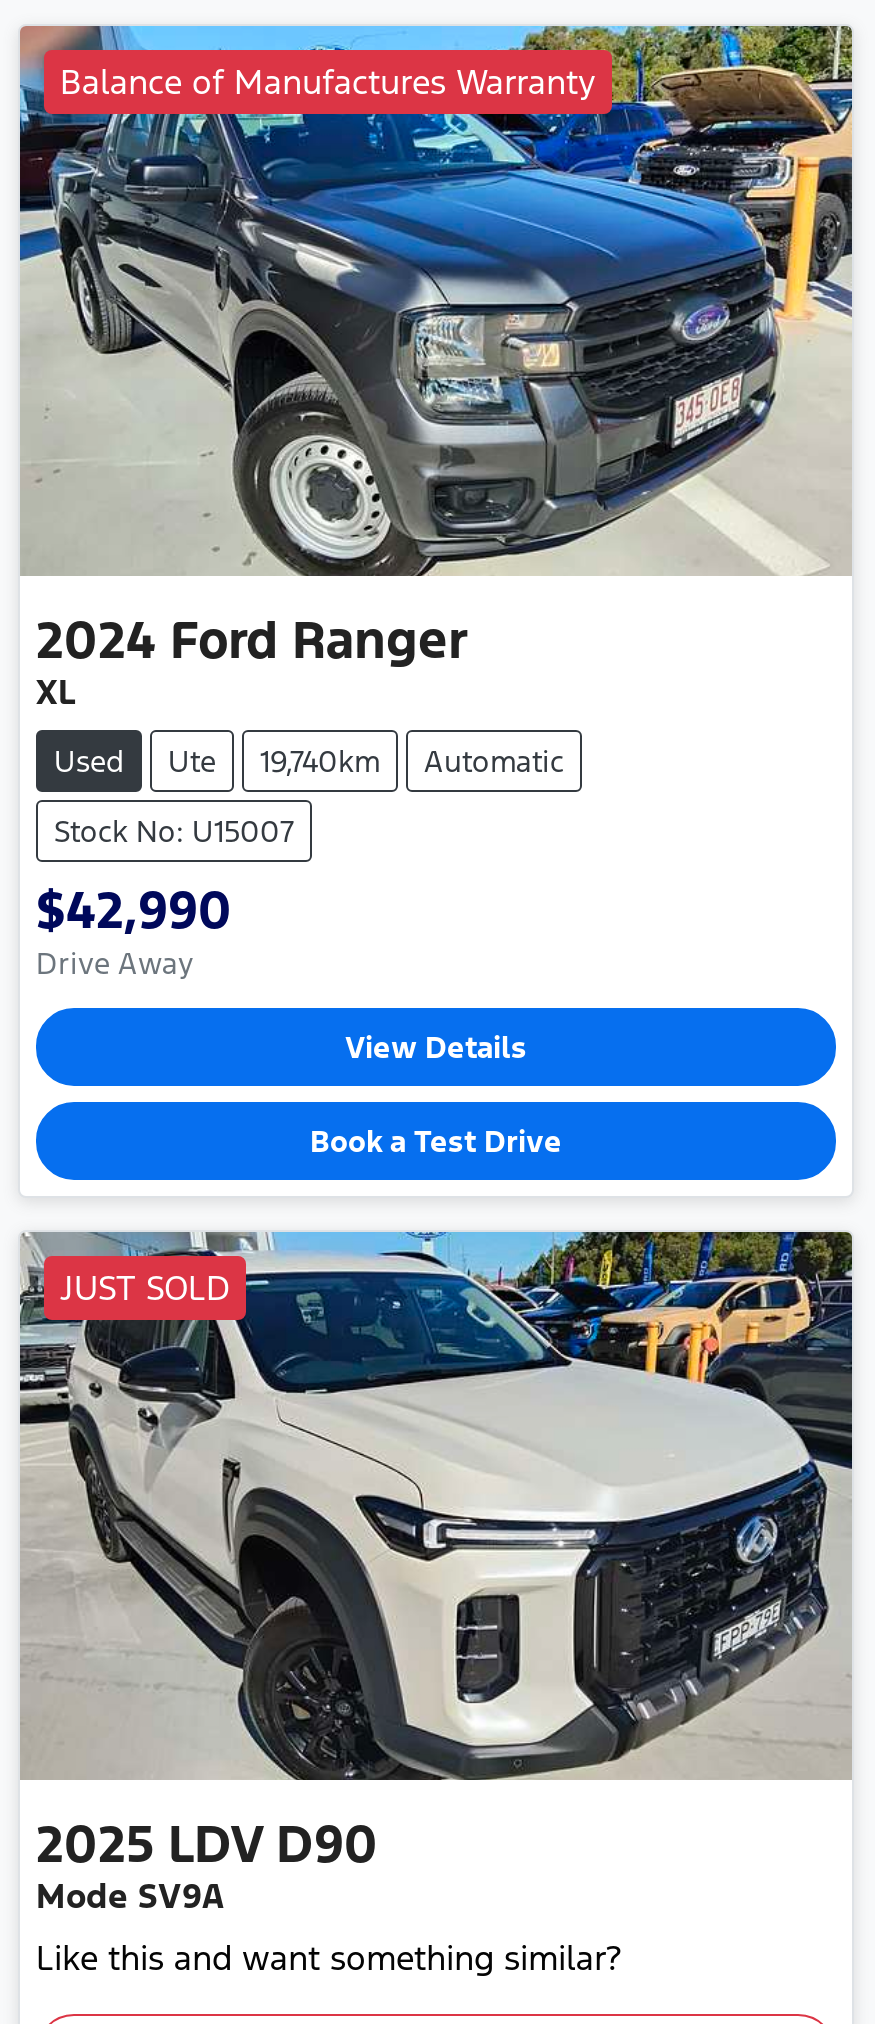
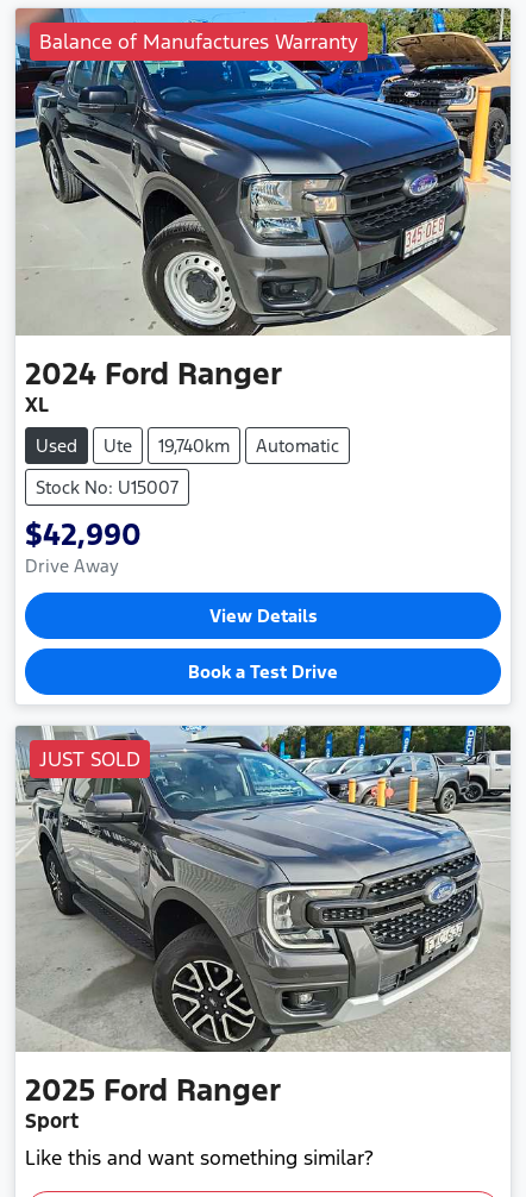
- [image]
- 2025 LDV D90
- Mode SV9A
+ [image]
+ 2025 Ford Ranger
+ Sport
